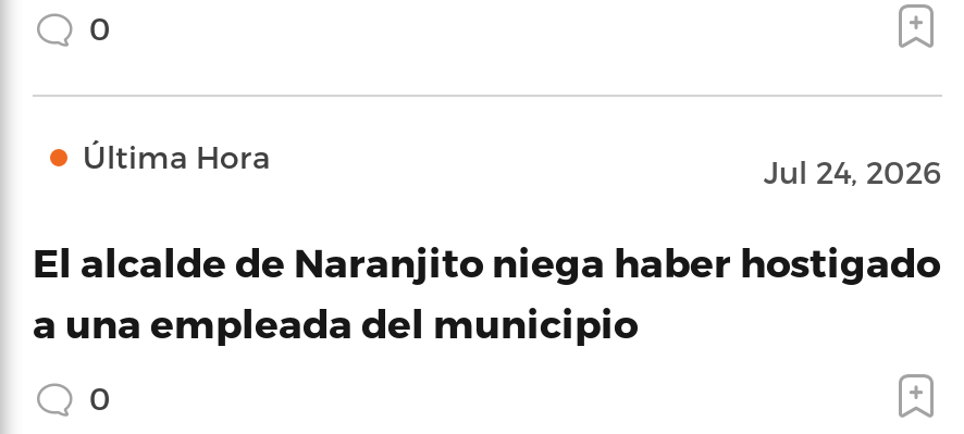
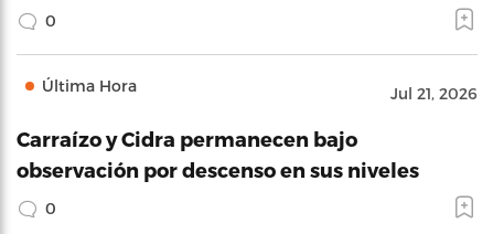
- Jul 24, 2026
+ Jul 21, 2026

- El alcalde de Naranjito niega haber hostigado
- a una empleada del municipio
+ Carraízo y Cidra permanecen bajo
+ observación por descenso en sus niveles
